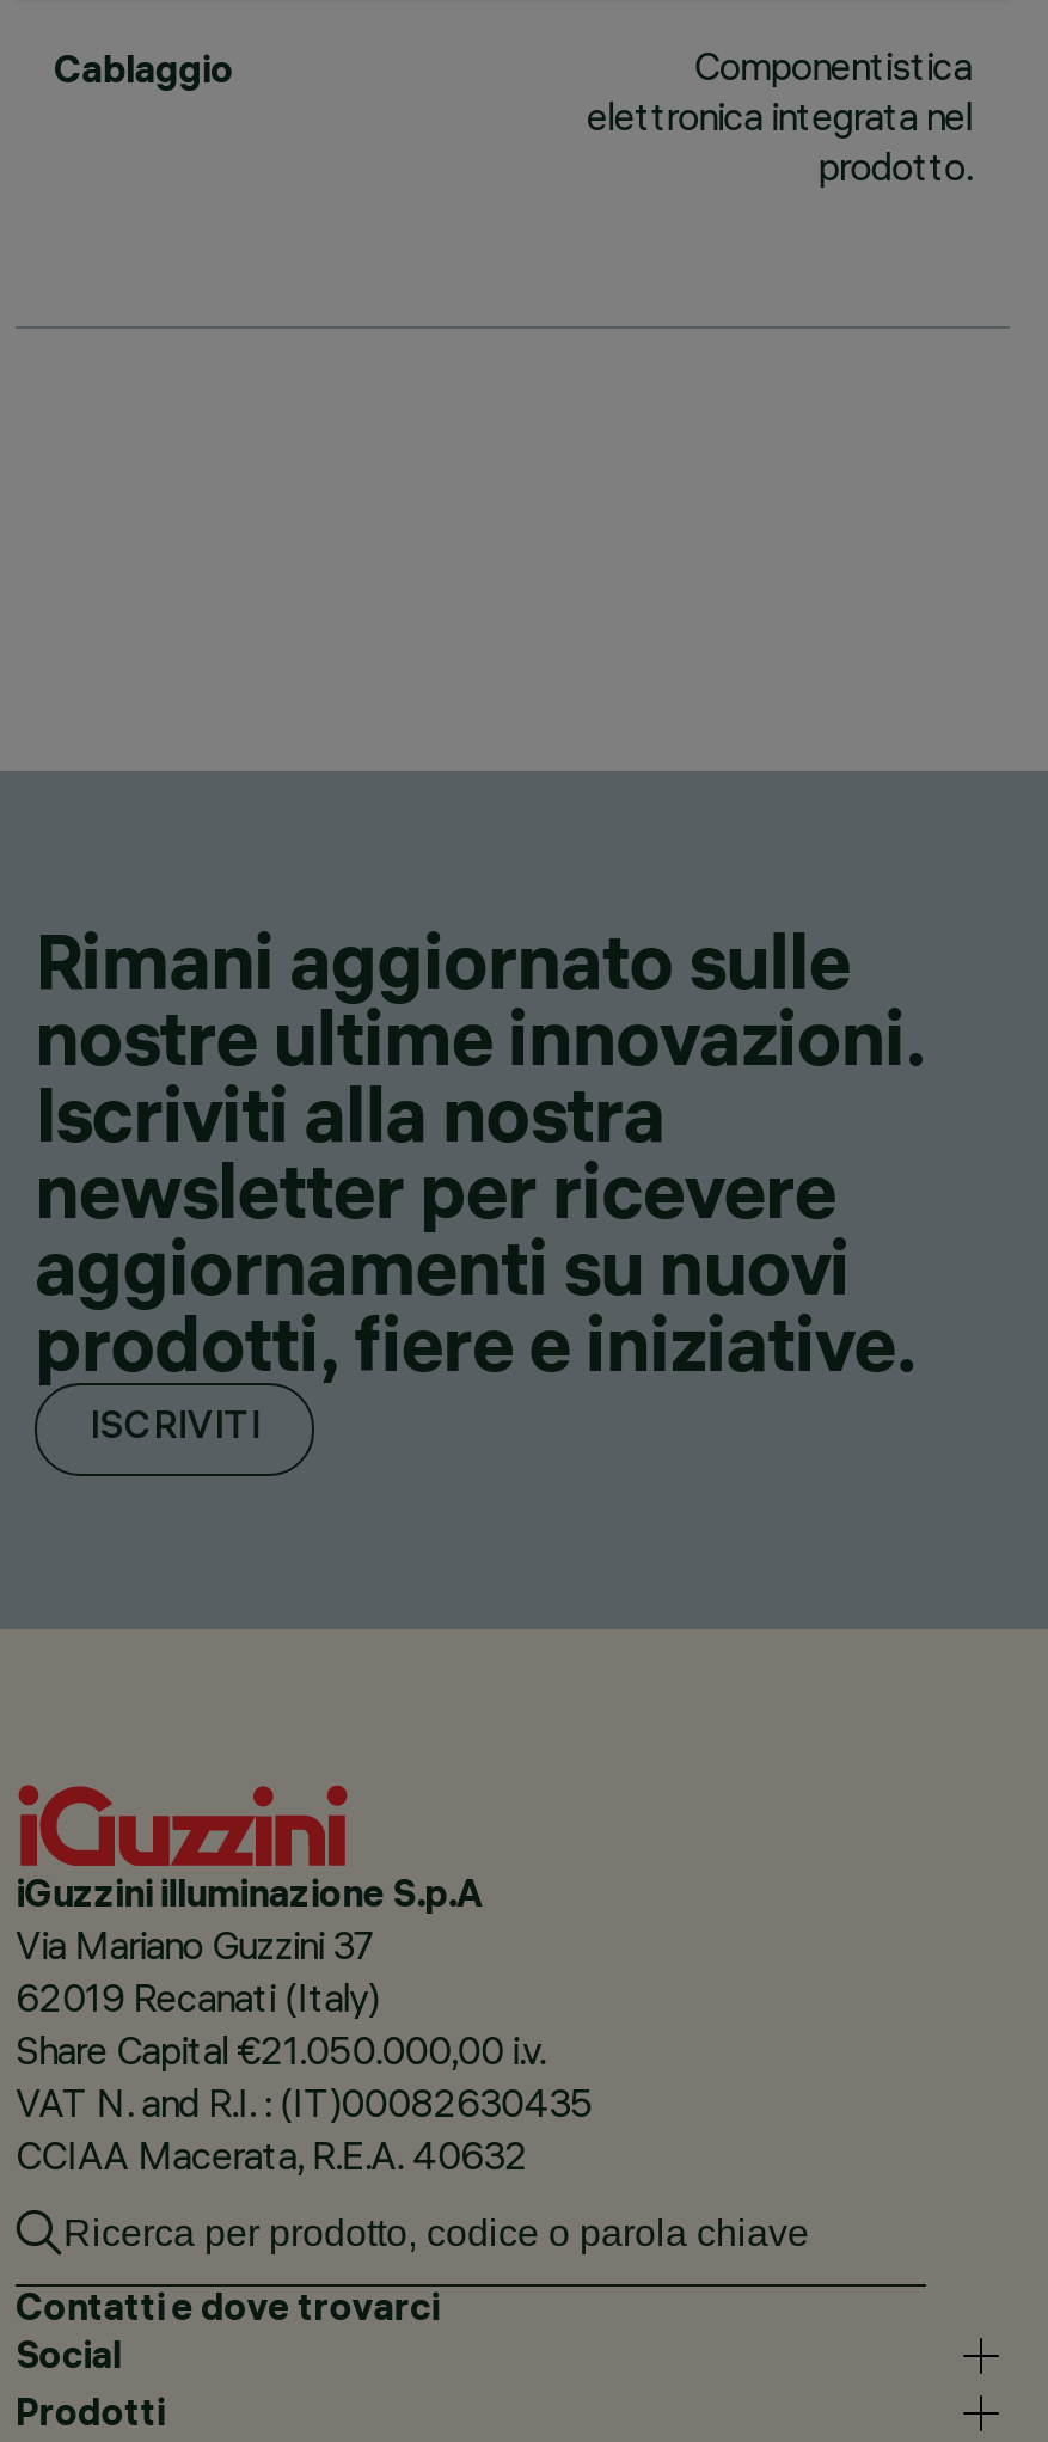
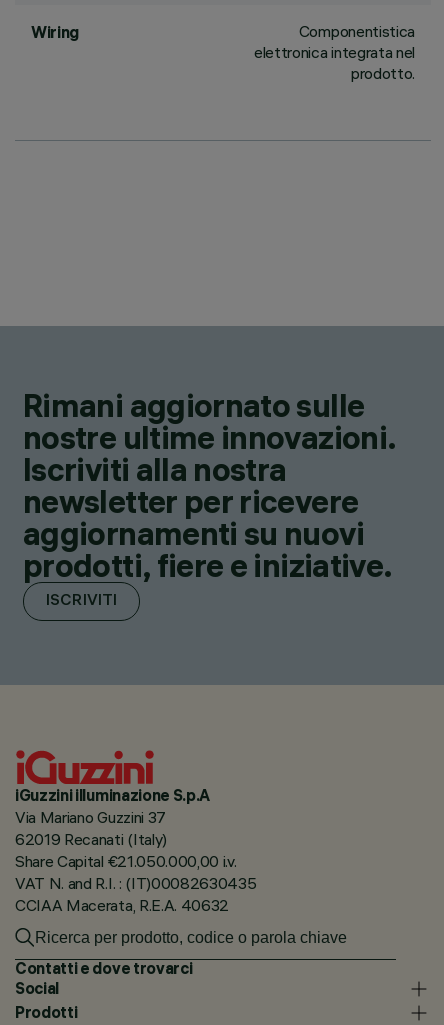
- Cablaggio
+ Wiring
